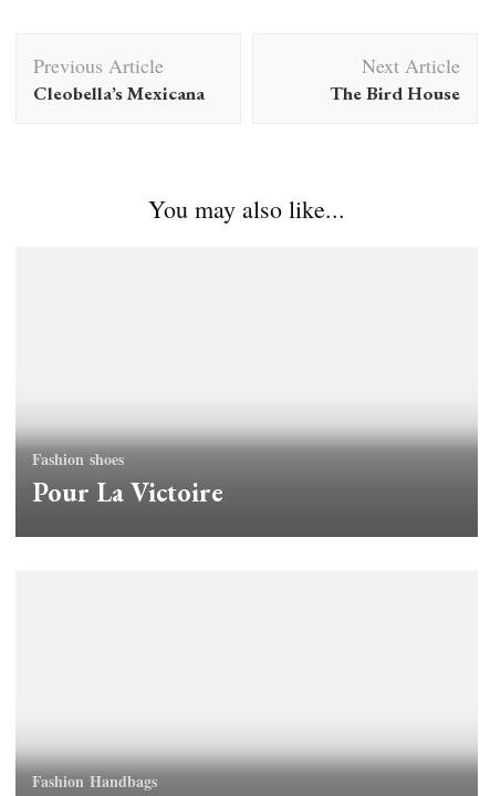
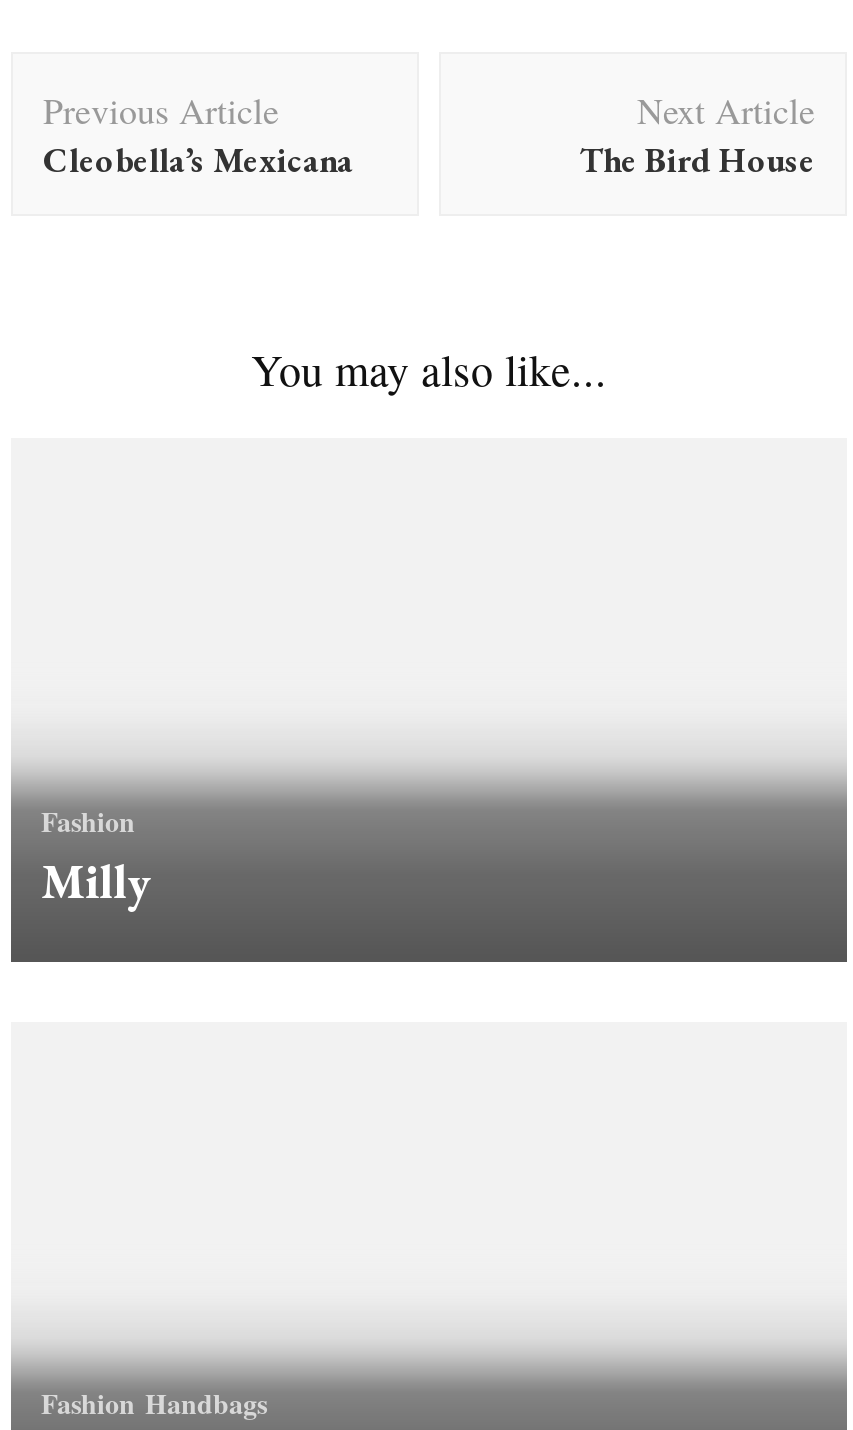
- Fashion shoes
- Pour La Victoire
+ Fashion
+ Milly
